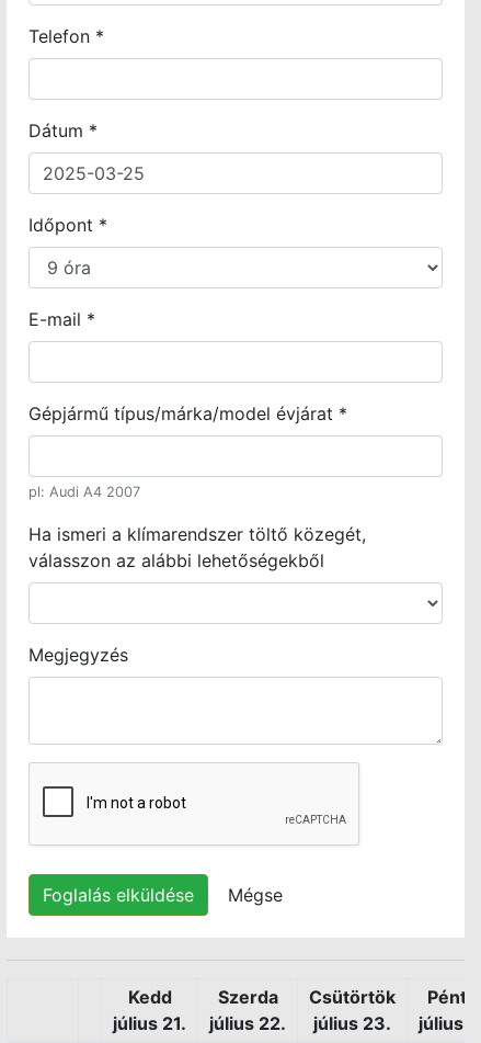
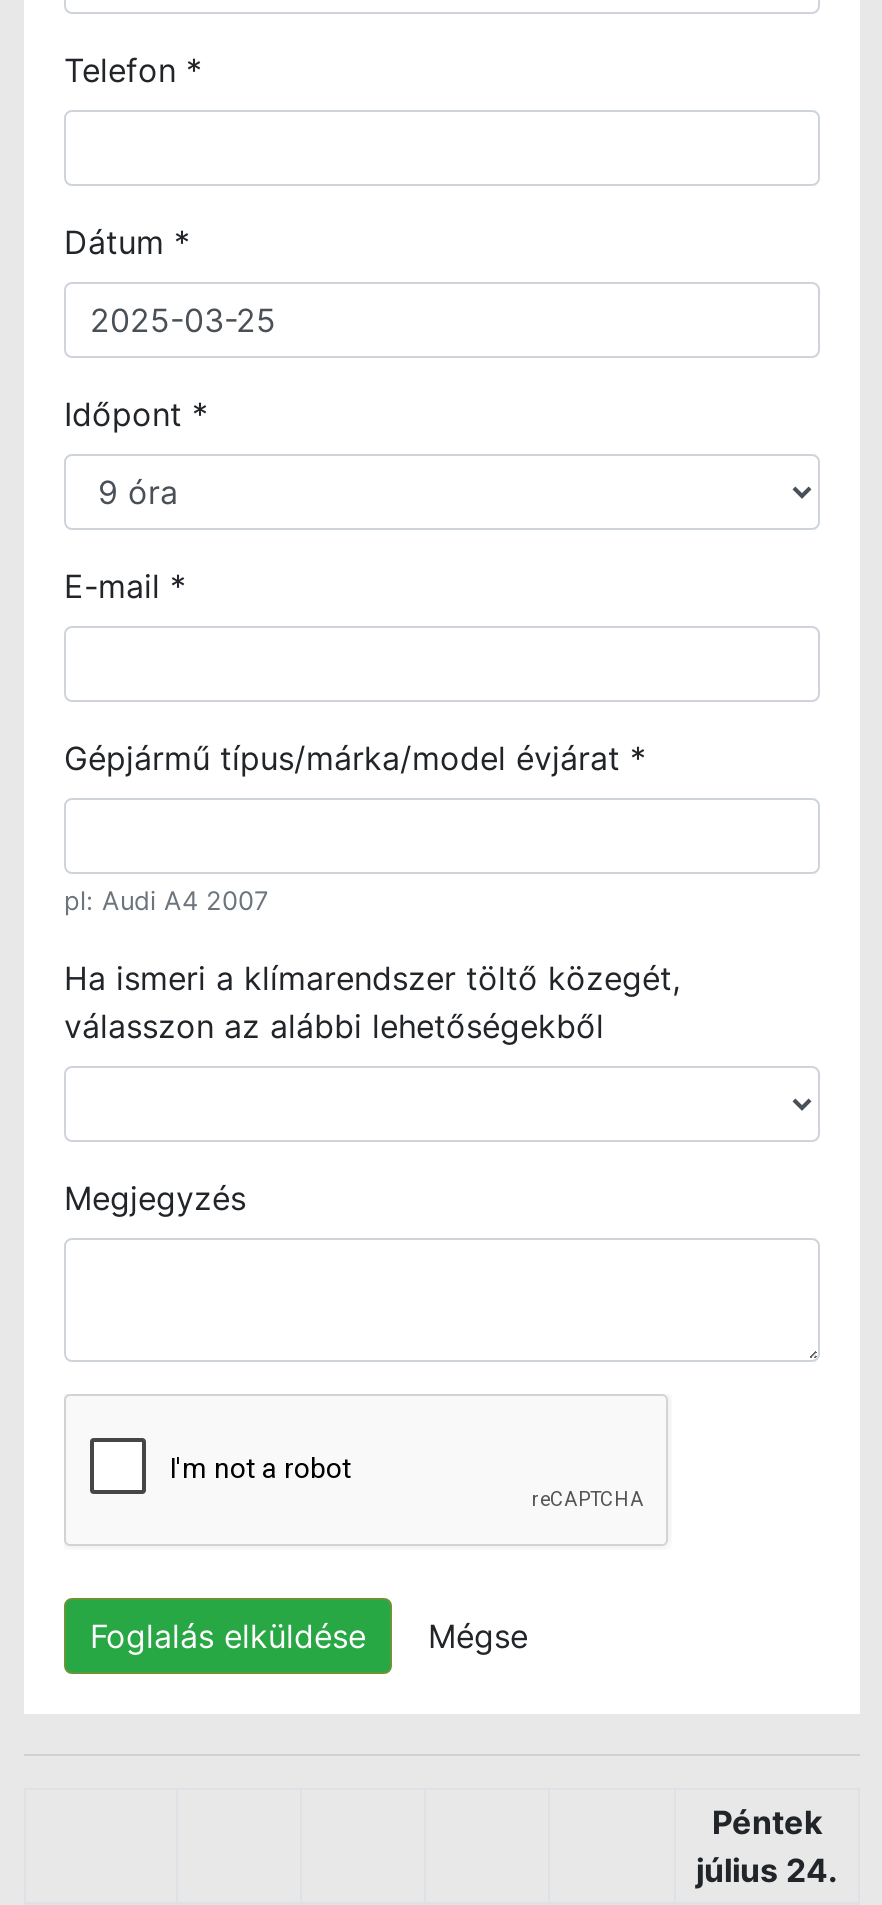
- Kedd
- július 21.

- Szerda
- július 22.

- Csütörtök
- július 23.
